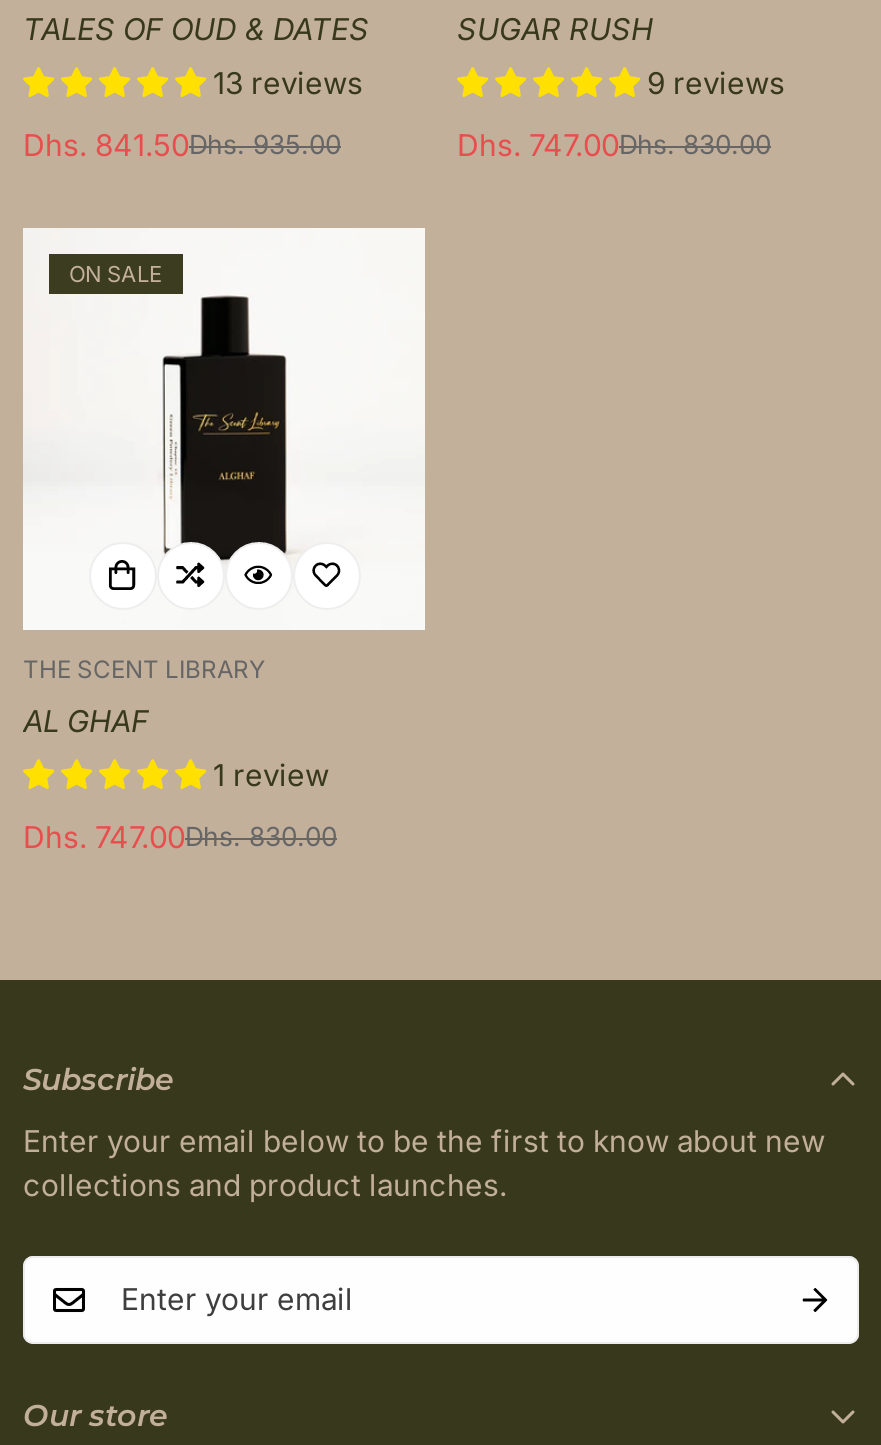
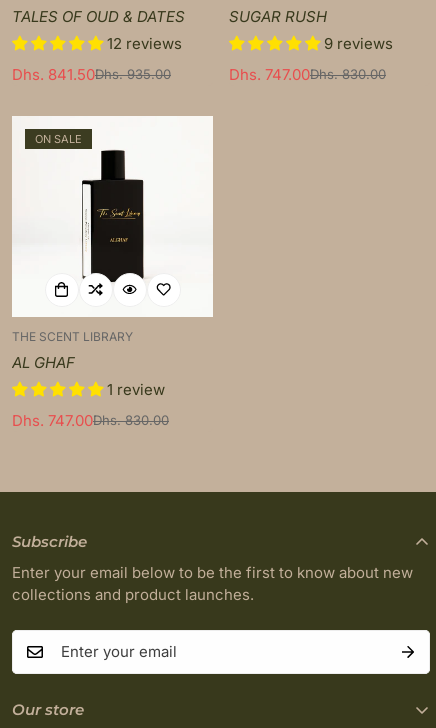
- 13 reviews
+ 12 reviews
